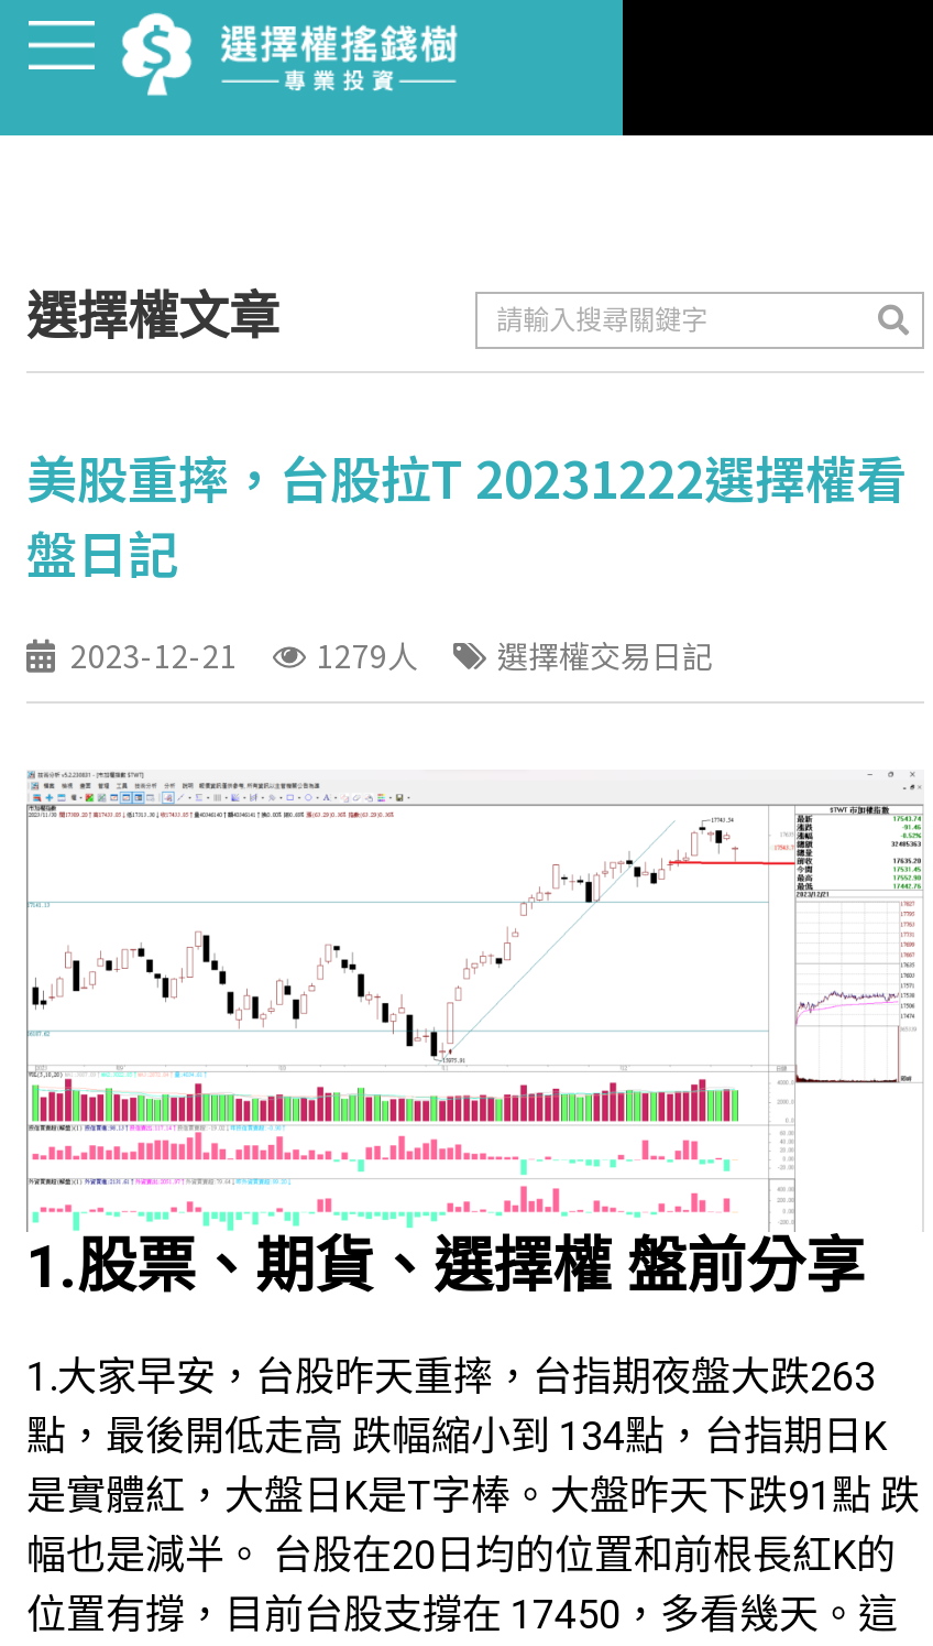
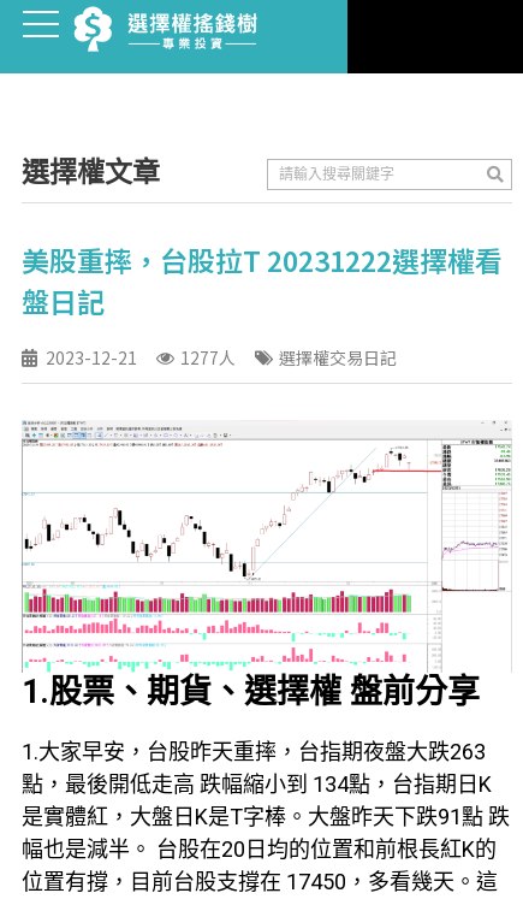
- 2023-12-21 1279人 選擇權交易日記
+ 2023-12-21 1277人 選擇權交易日記
